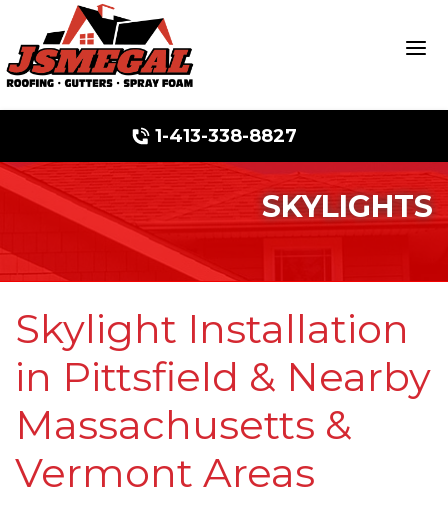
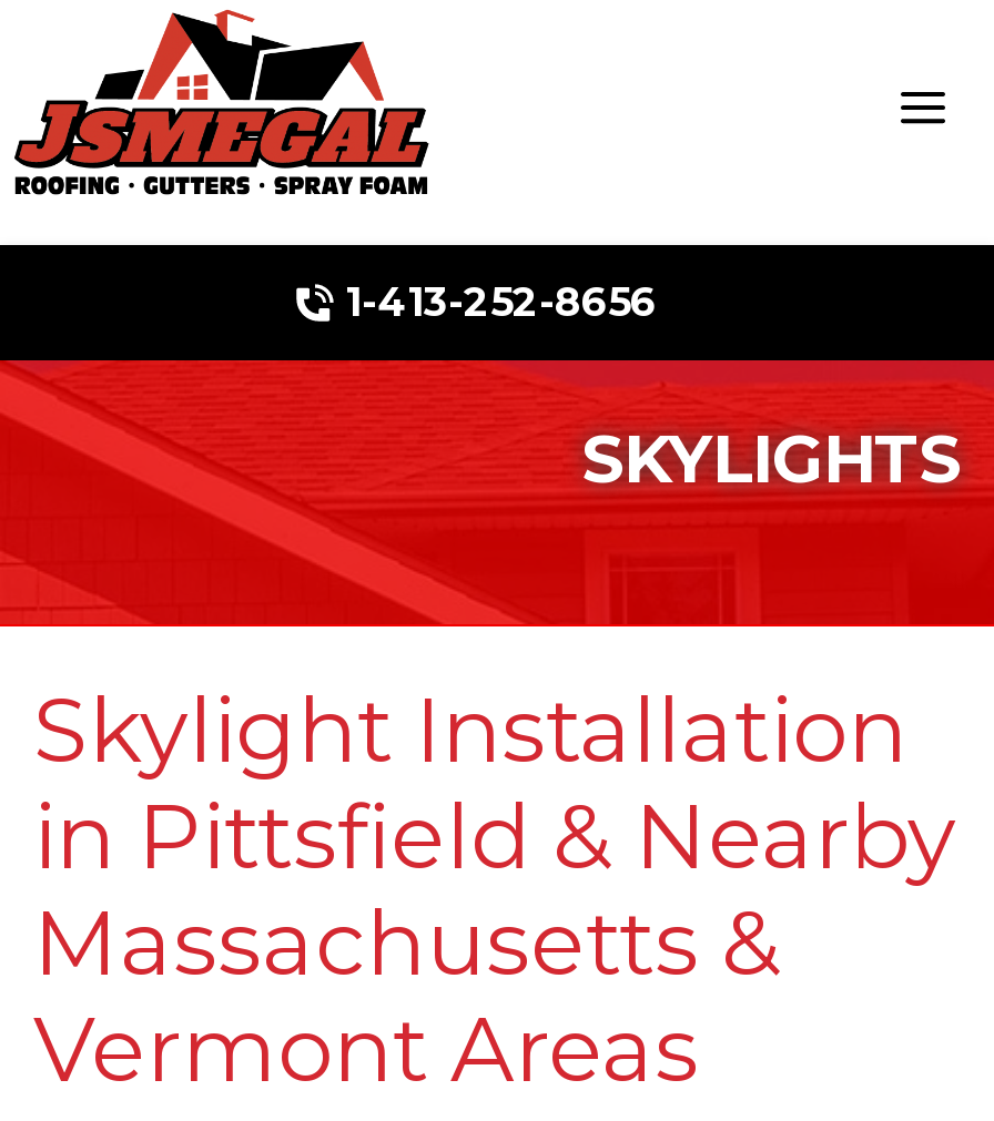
- 1-413-338-8827
+ 1-413-252-8656
